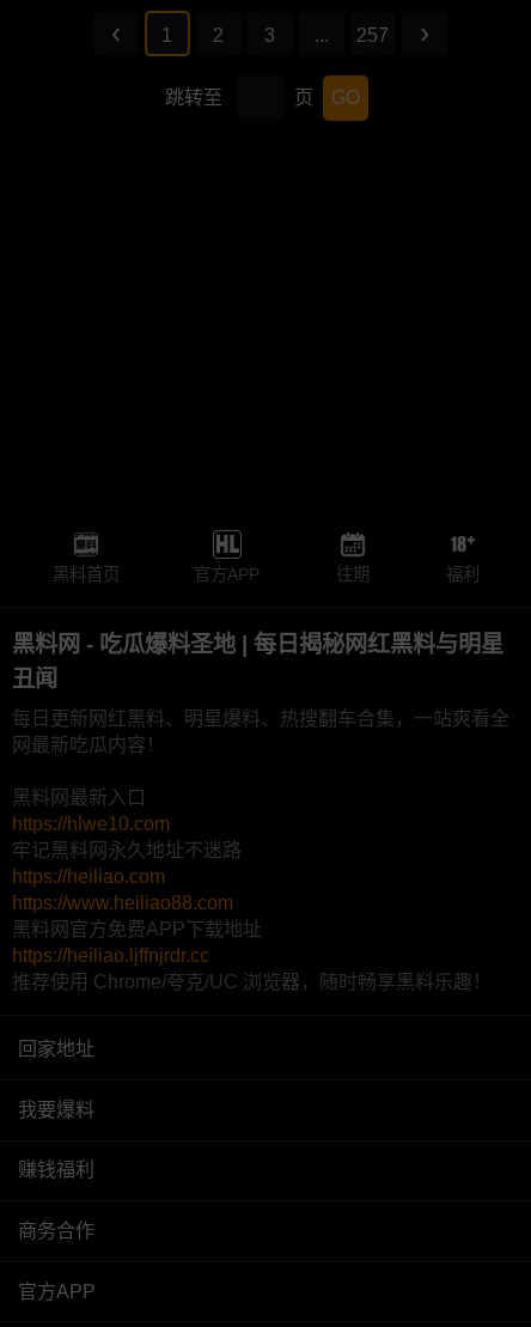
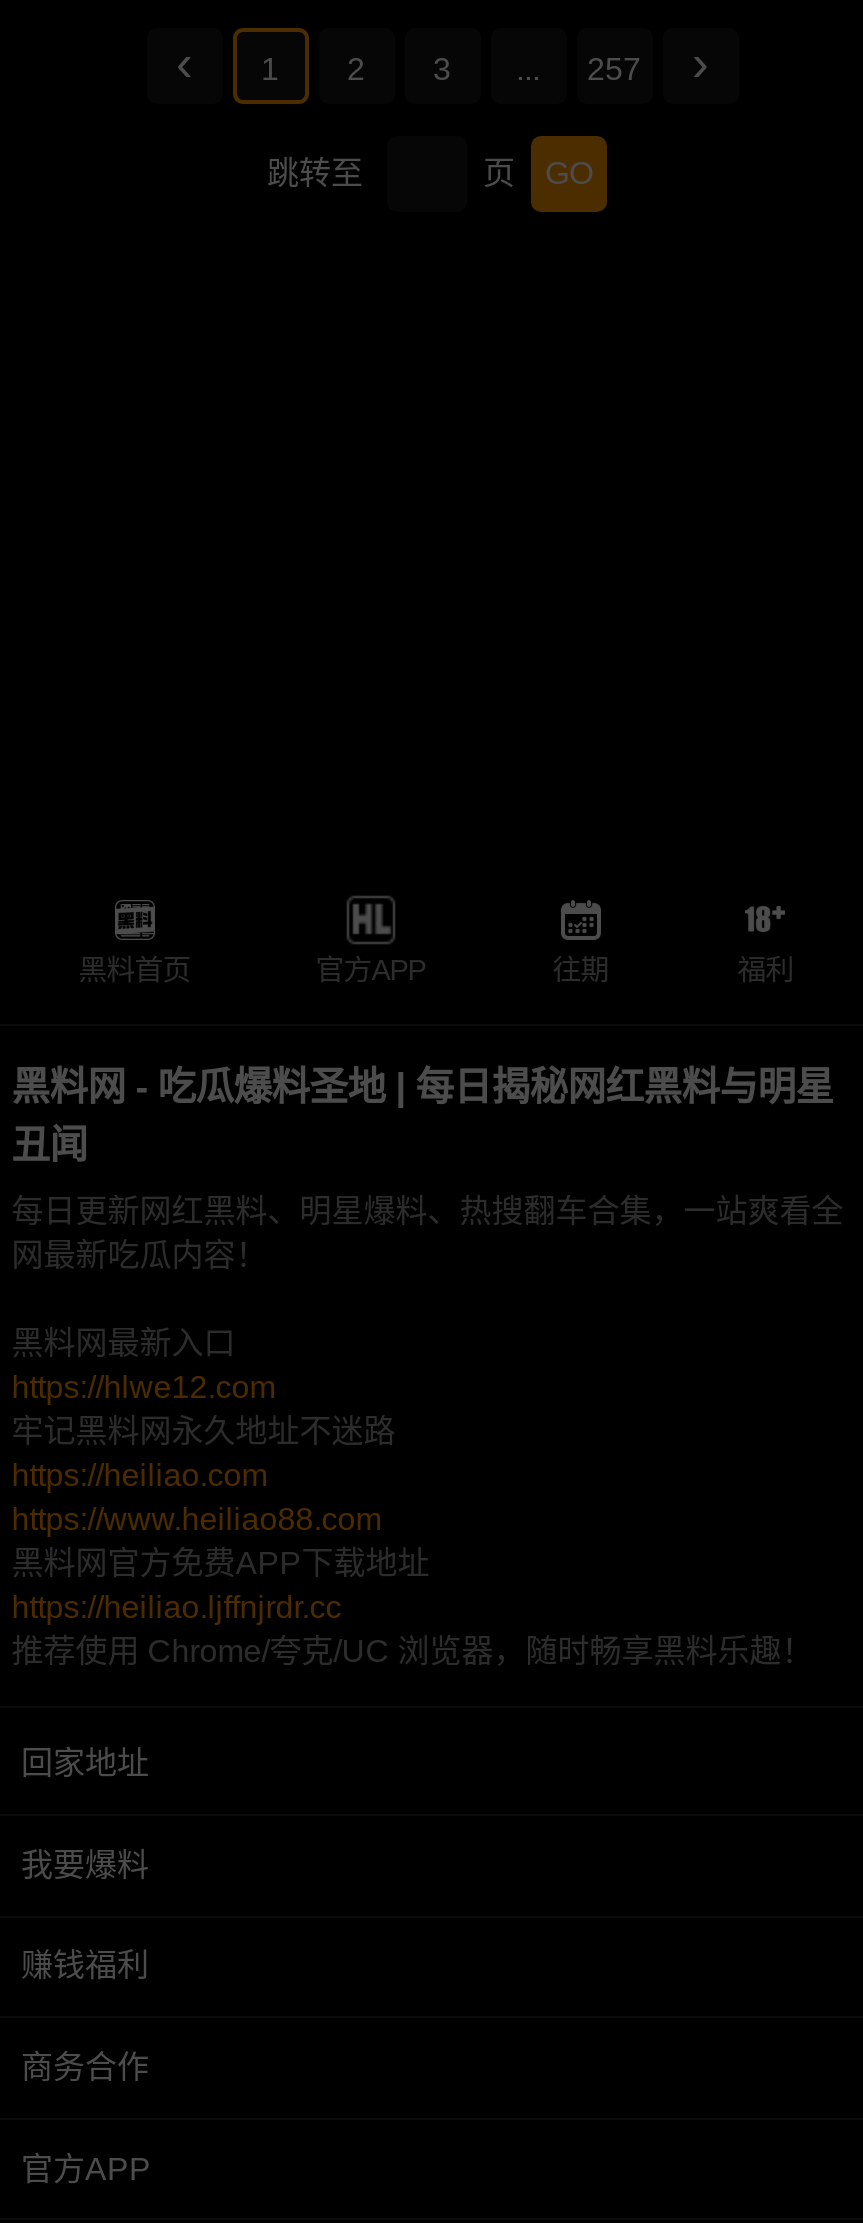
- https://hlwe10.com
+ https://hlwe12.com
